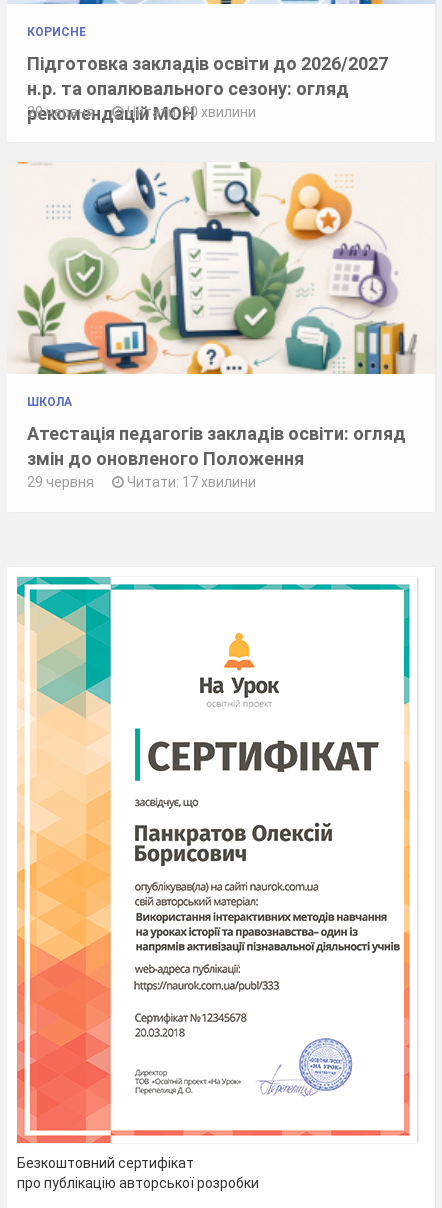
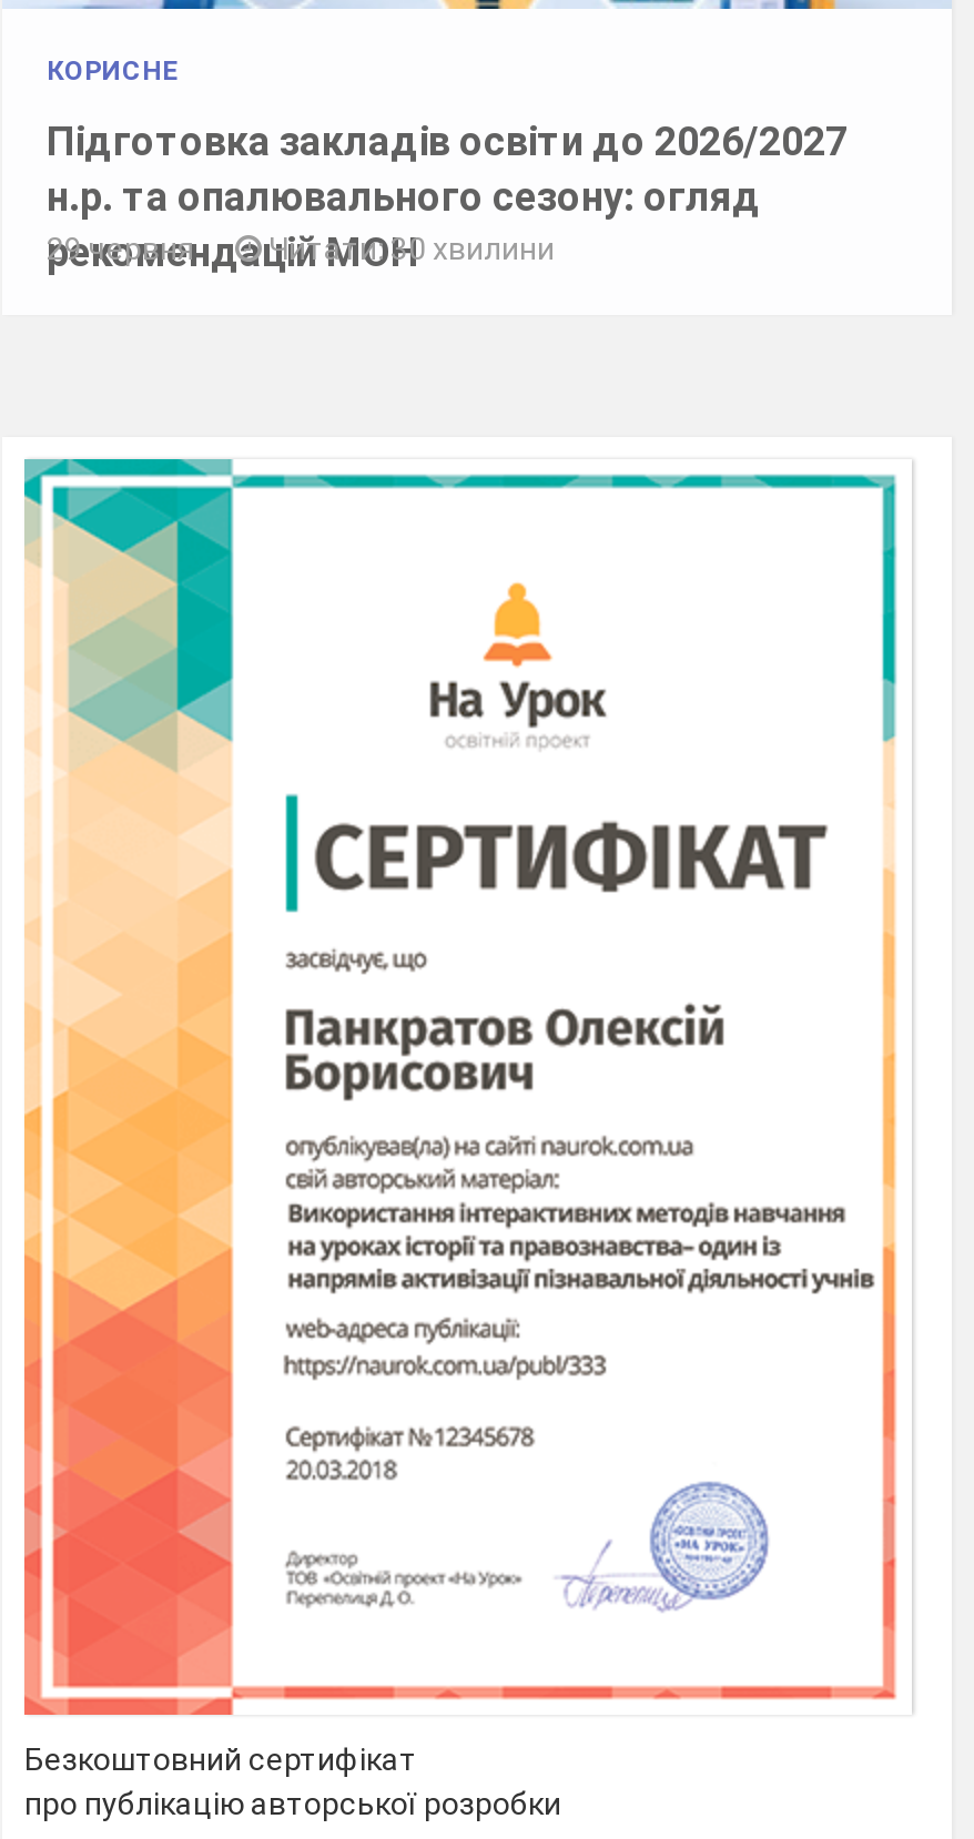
- [image]
- ШКОЛА
- Атестація педагогів закладів освіти: огляд
- змін до оновленого Положення
- 29 червня
- Читати: 17 хвилини
